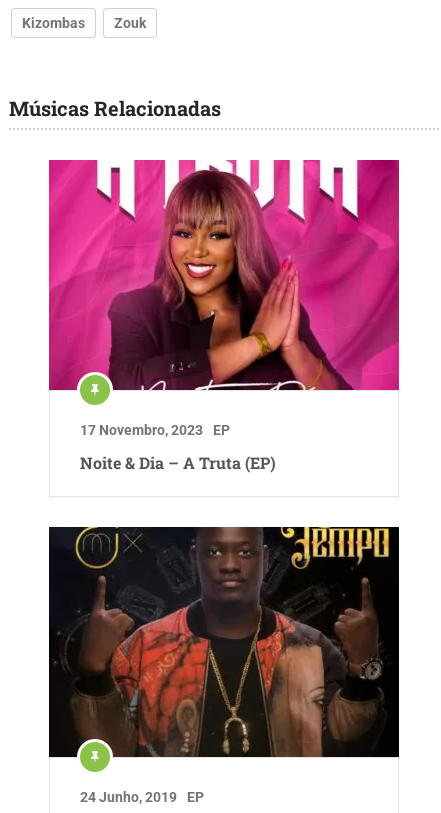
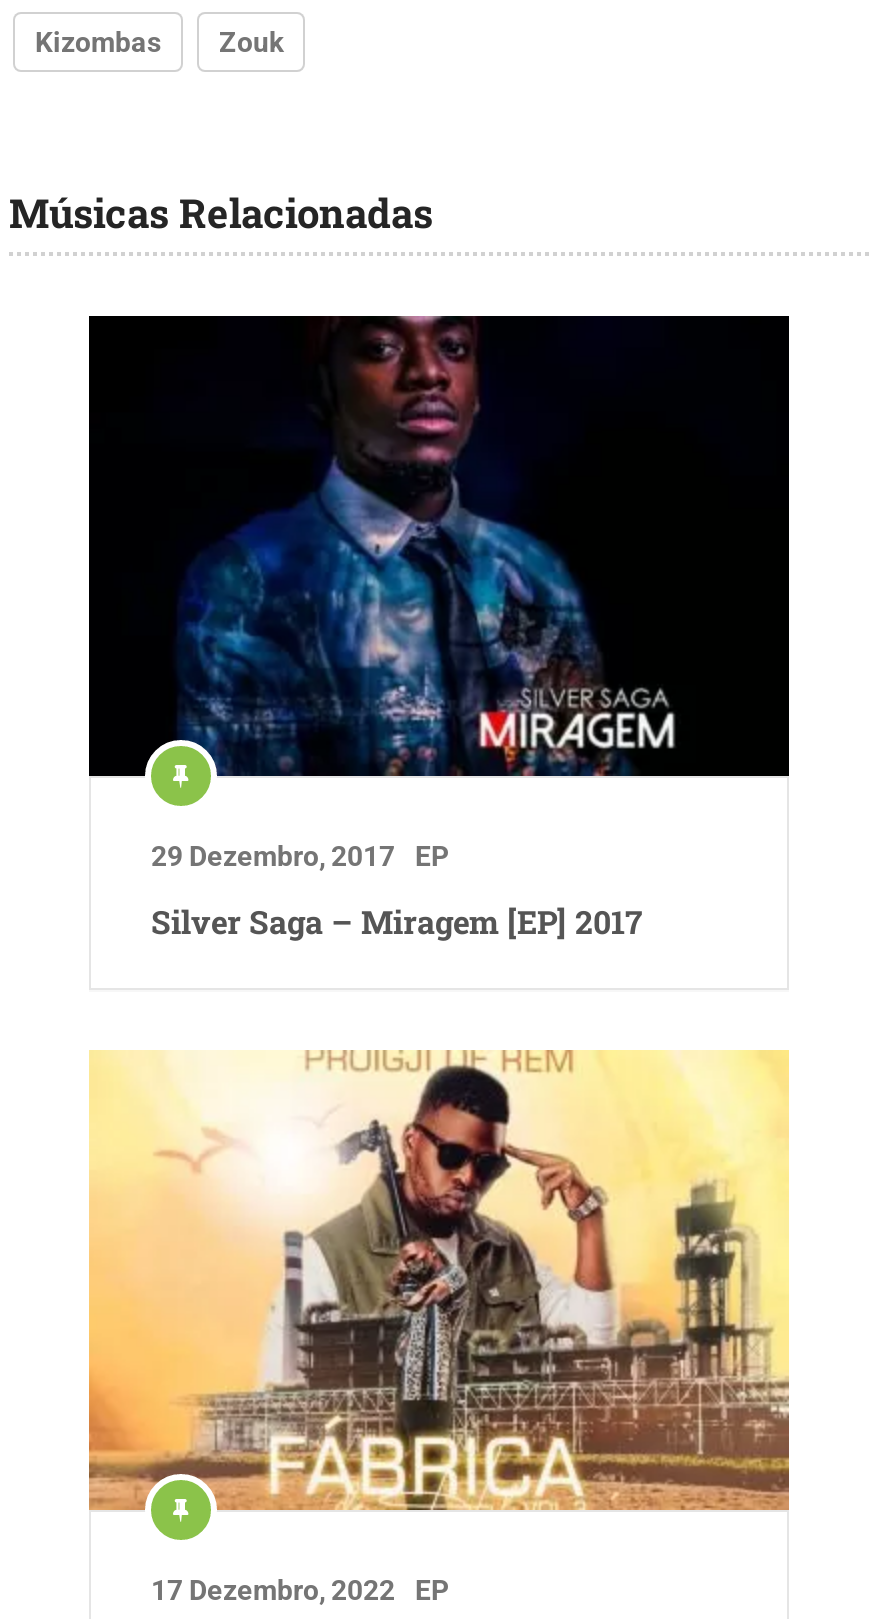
- [image]
- 17 Novembro, 2023 EP
+ [image]
+ 29 Dezembro, 2017 EP

- Noite & Dia – A Truta (EP)
+ Silver Saga – Miragem [EP] 2017

- [image]
- 24 Junho, 2019 EP
+ [image]
+ 17 Dezembro, 2022 EP
